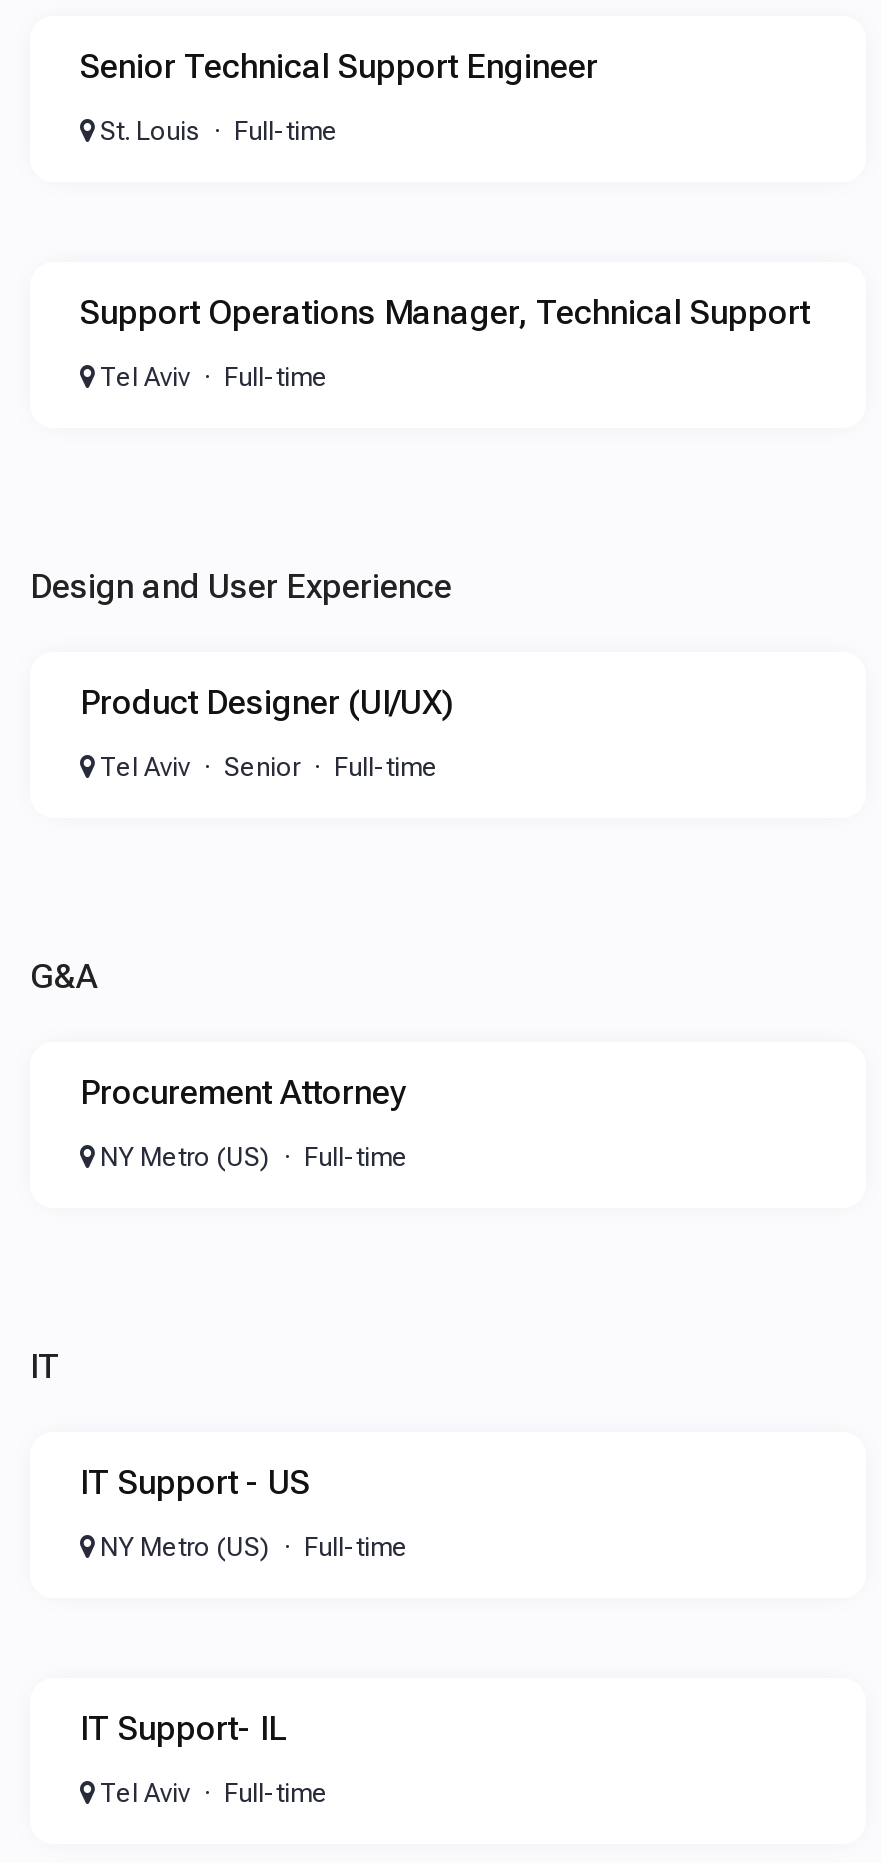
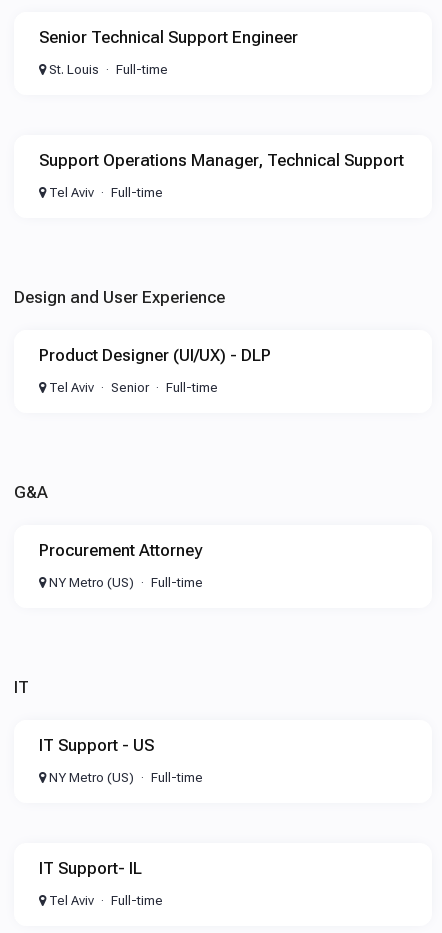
- Product Designer (UI/UX)
+ Product Designer (UI/UX) - DLP
